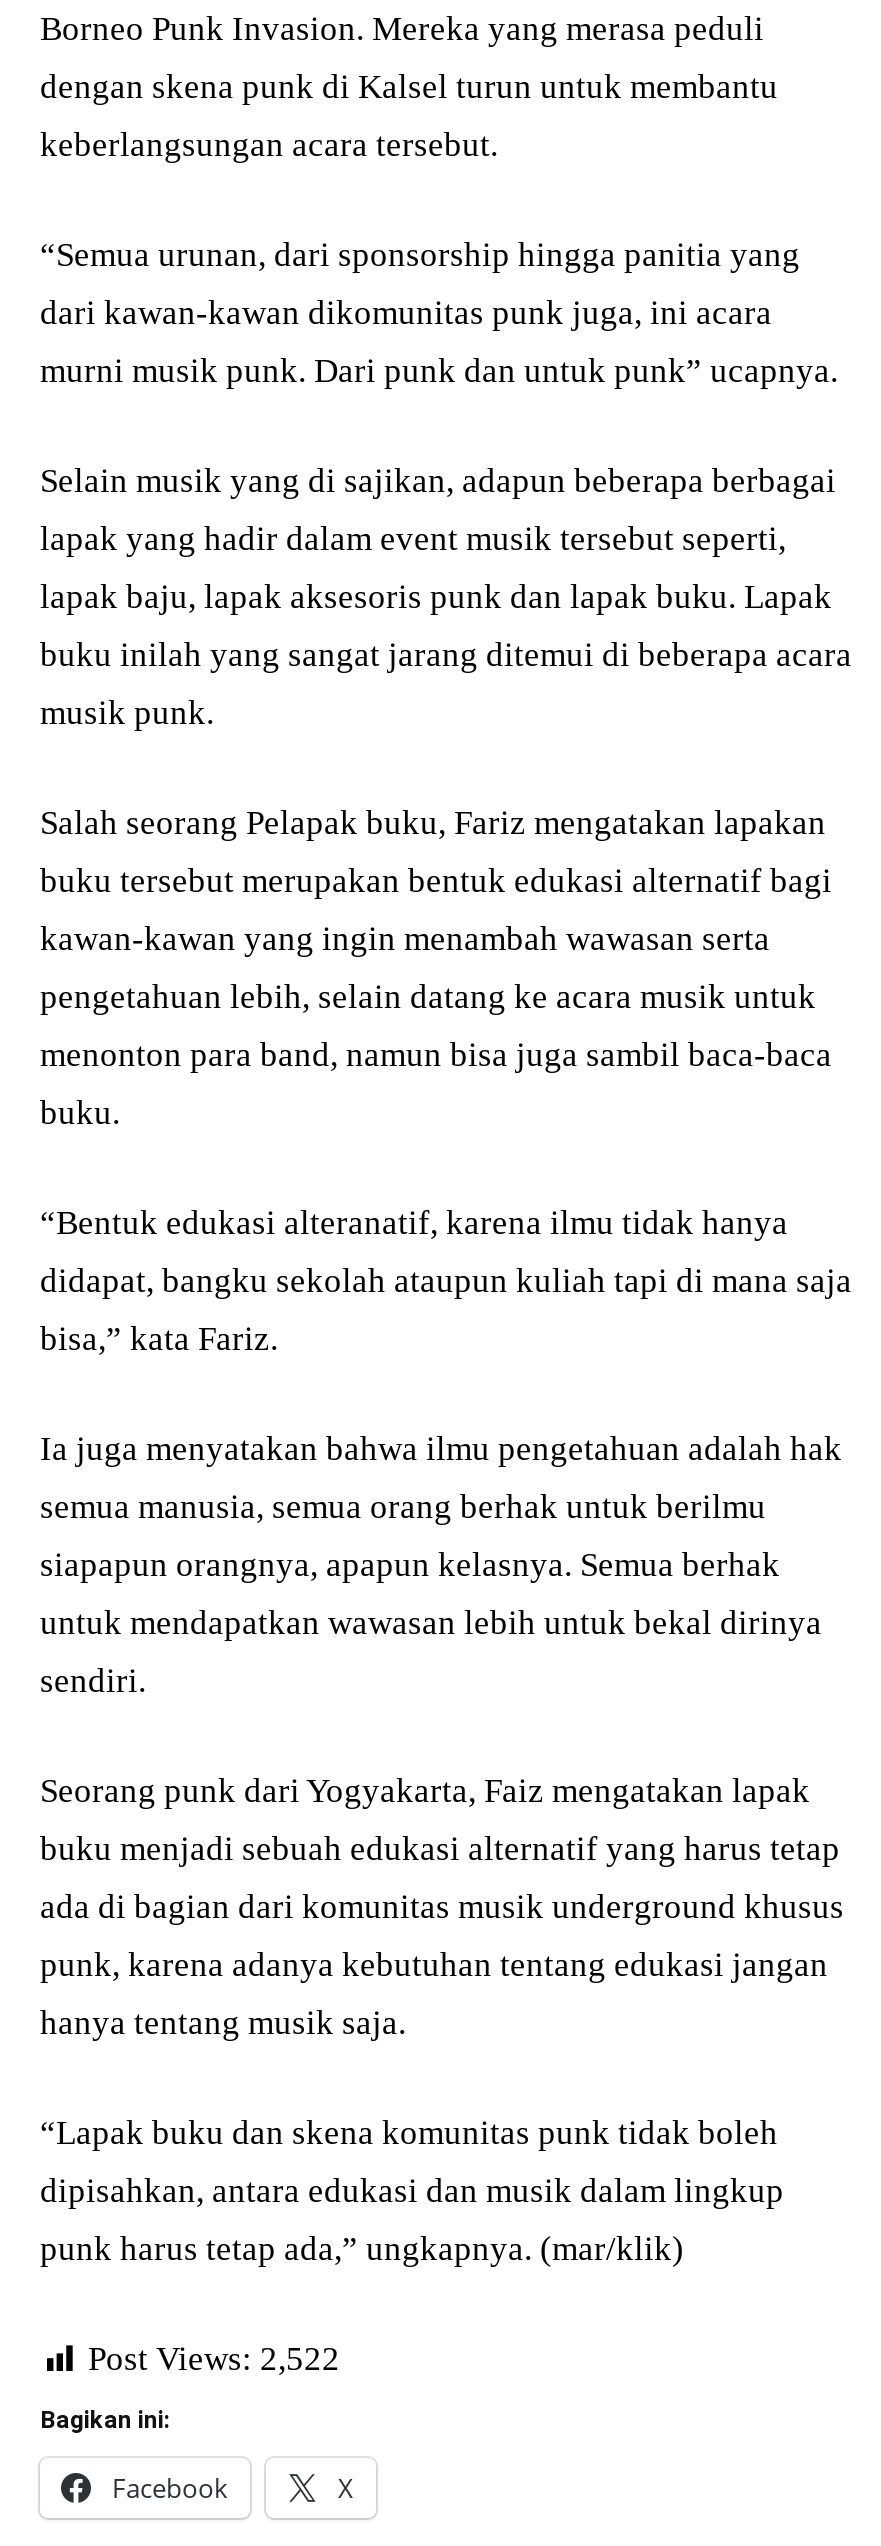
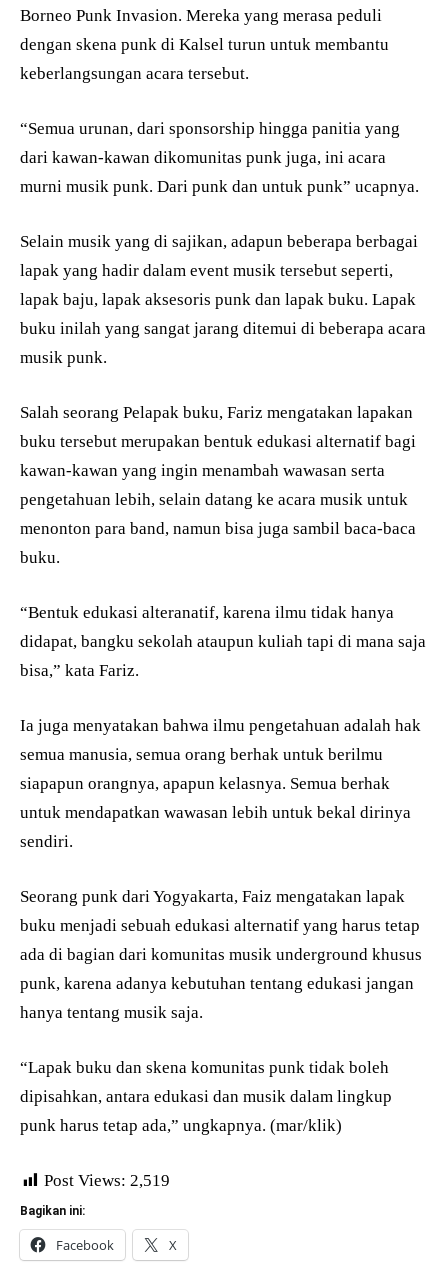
- Post Views: 2,522
+ Post Views: 2,519
